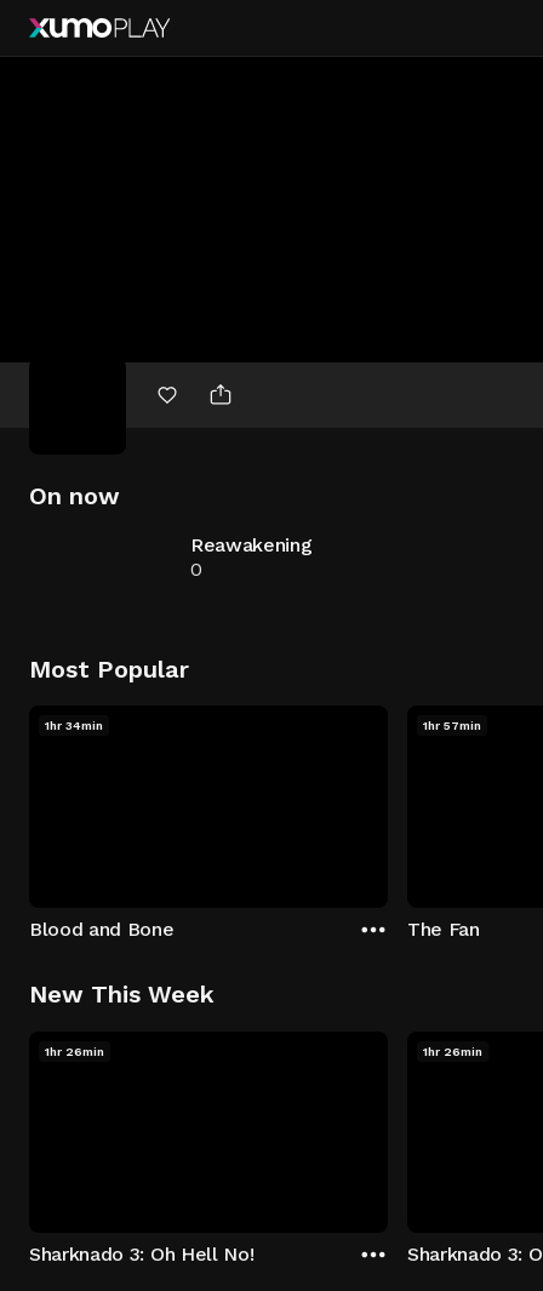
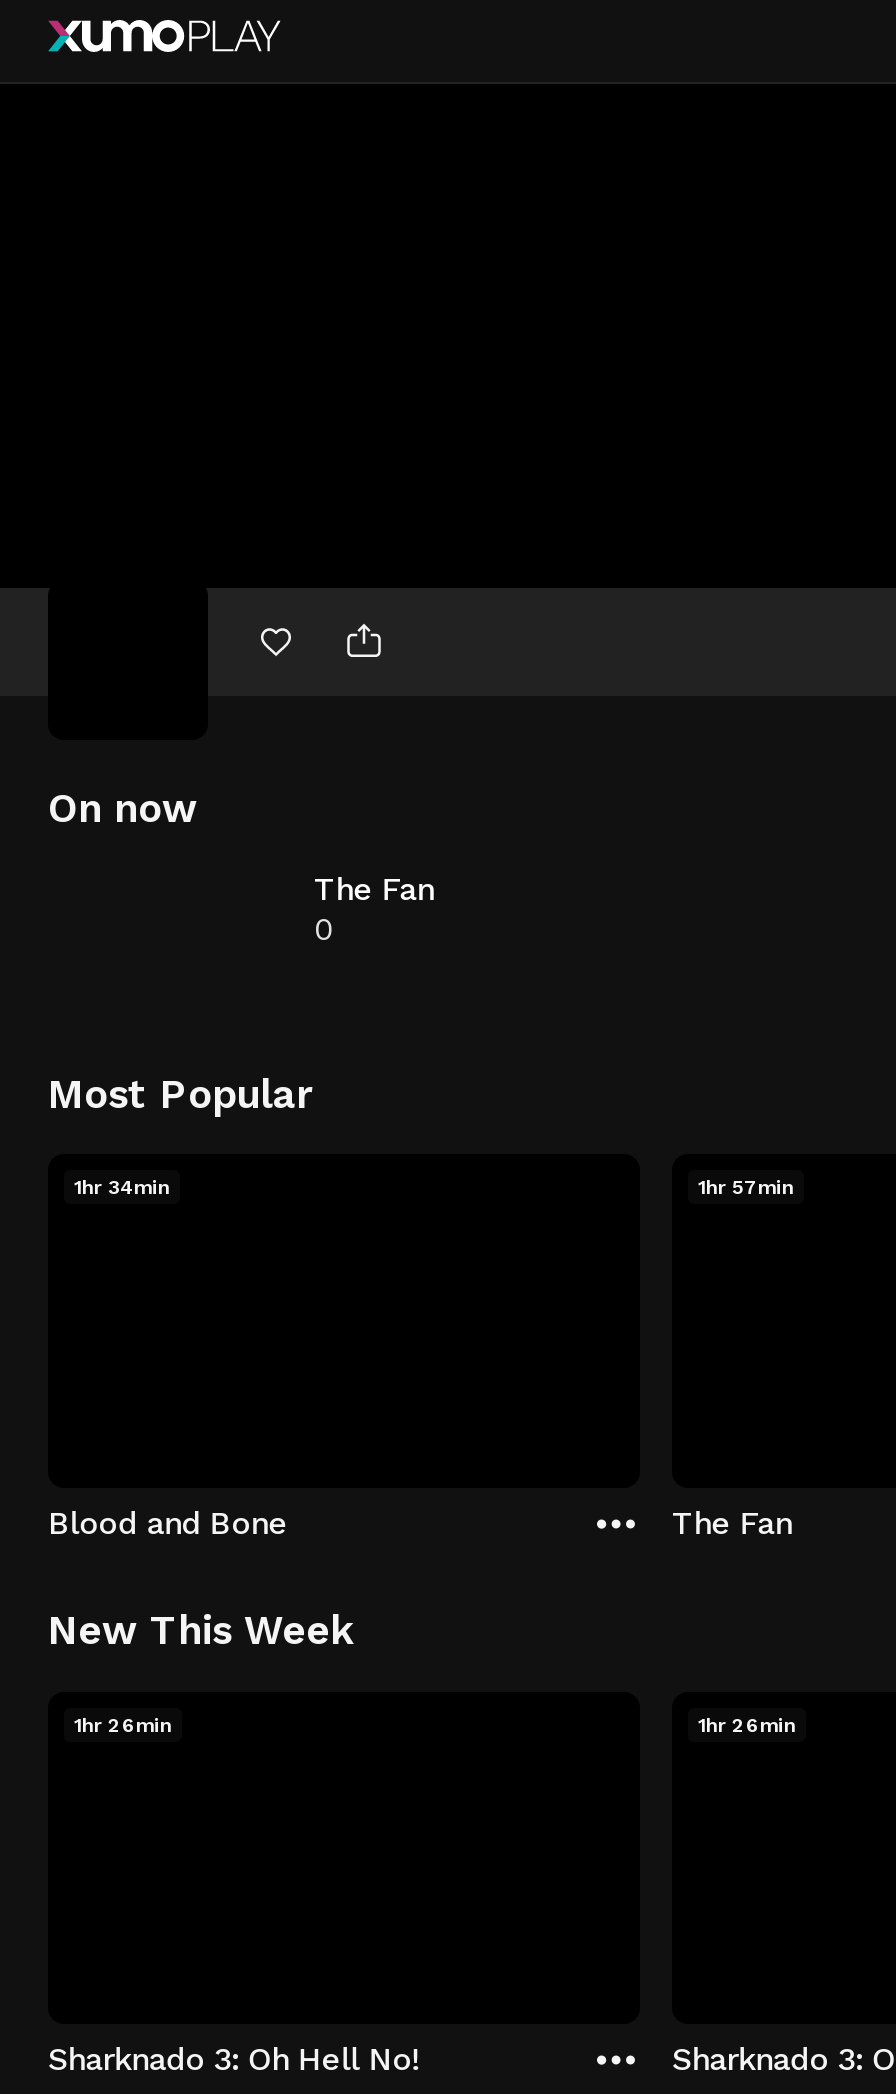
- Reawakening
+ The Fan
